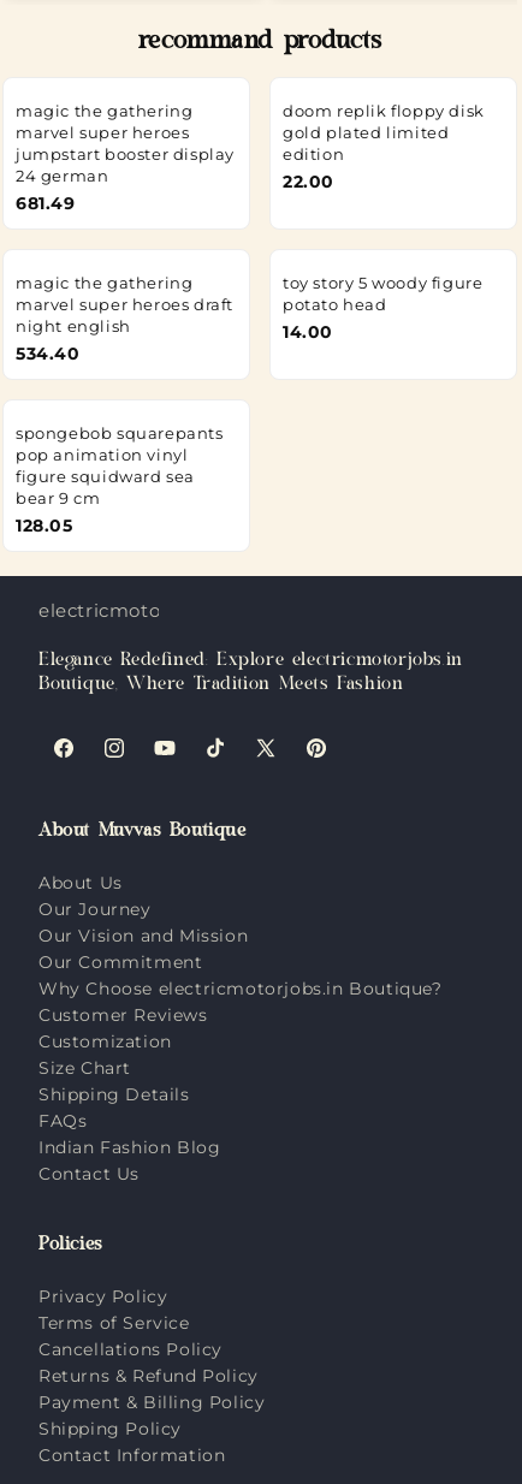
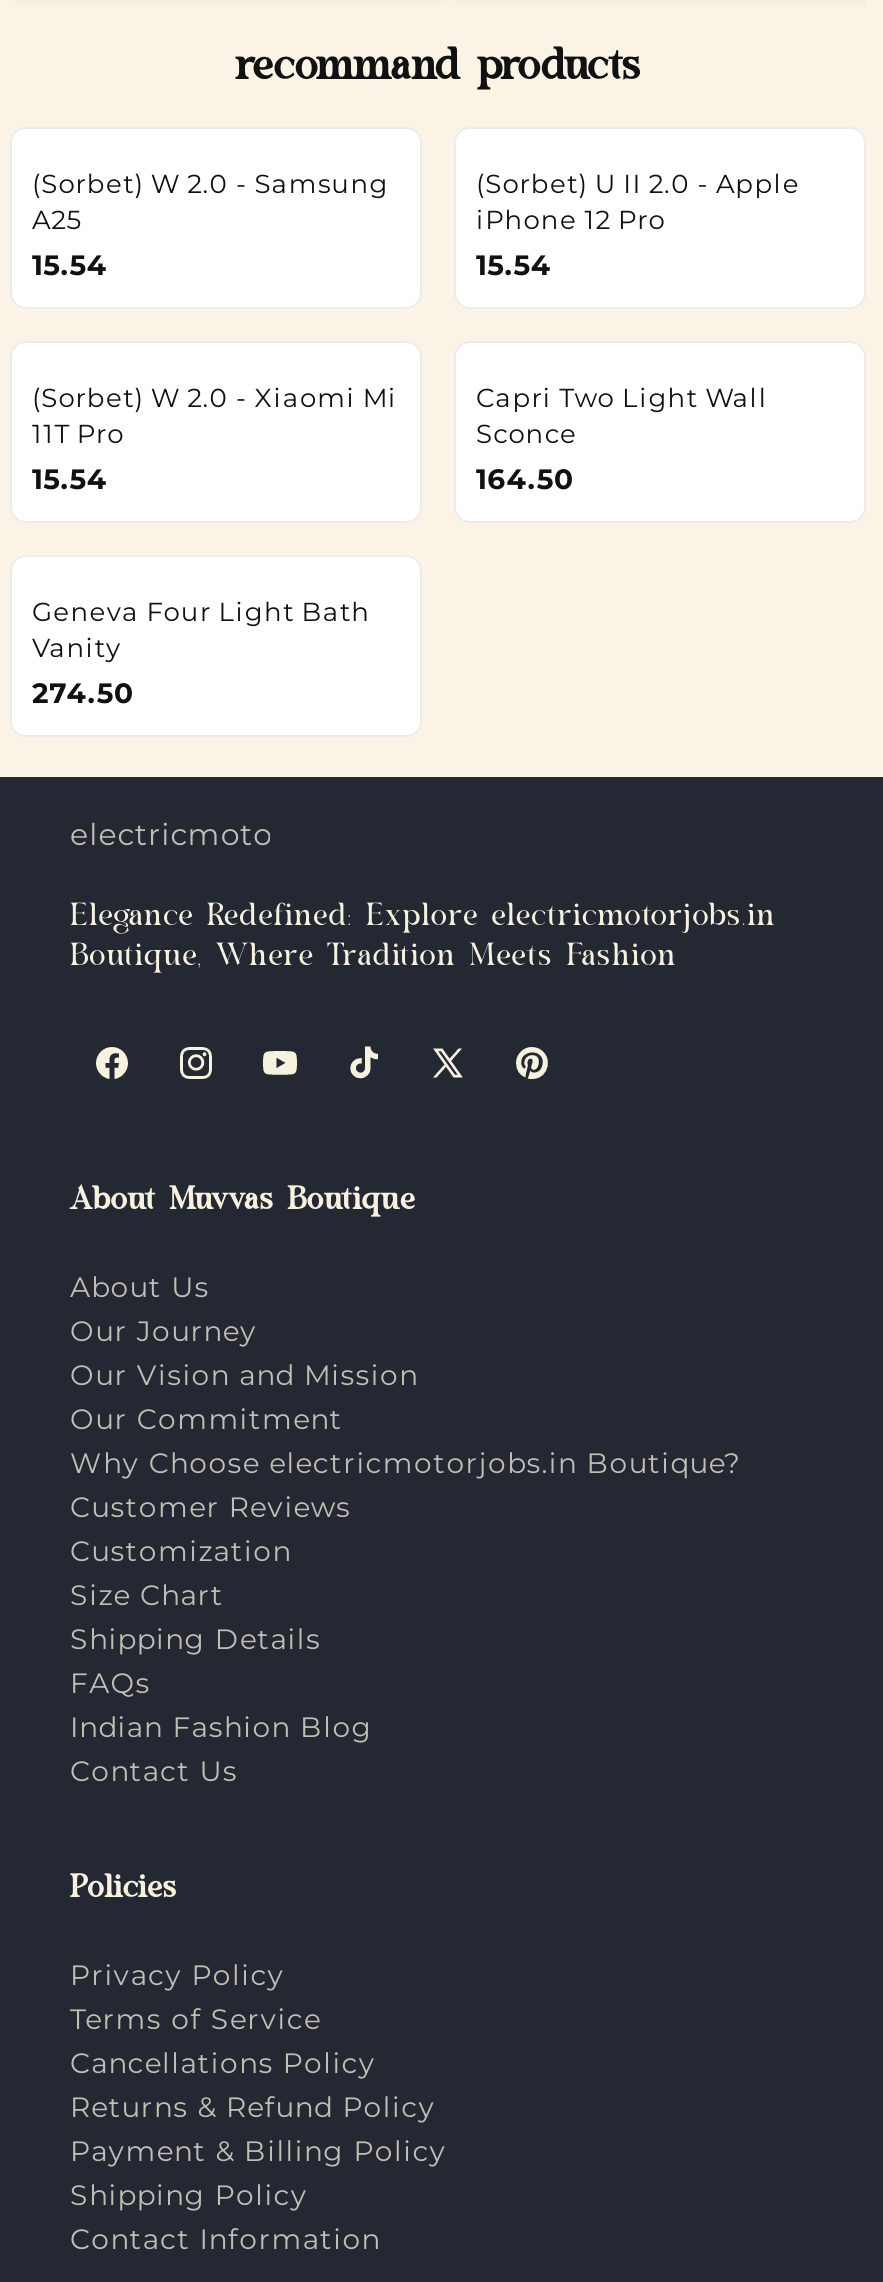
- magic the gathering
- marvel super heroes
- jumpstart booster display
- 24 german
- 681.49
+ (Sorbet) W 2.0 - Samsung
+ A25
+ 15.54

- doom replik floppy disk
- gold plated limited
- edition
- 22.00
+ (Sorbet) U II 2.0 - Apple
+ iPhone 12 Pro
+ 15.54

- magic the gathering
- marvel super heroes draft
- night english
- 534.40
+ (Sorbet) W 2.0 - Xiaomi Mi
+ 11T Pro
+ 15.54

- toy story 5 woody figure
- potato head
- 14.00
+ Capri Two Light Wall
+ Sconce
+ 164.50

- spongebob squarepants
- pop animation vinyl
- figure squidward sea
- bear 9 cm
- 128.05
+ Geneva Four Light Bath
+ Vanity
+ 274.50
